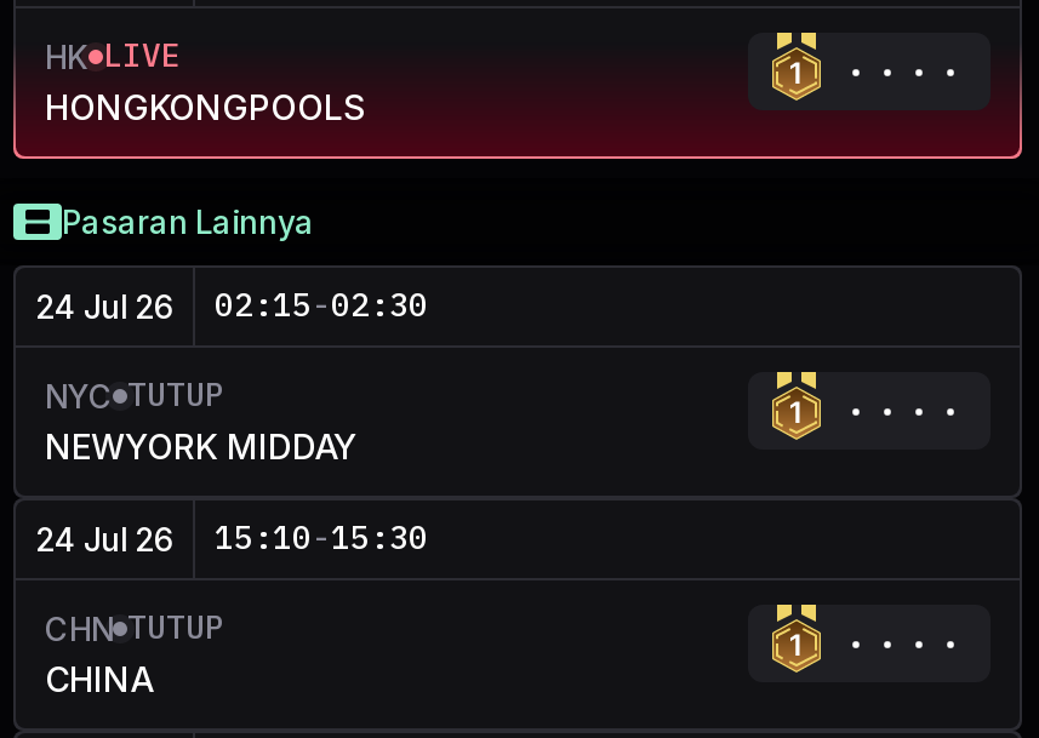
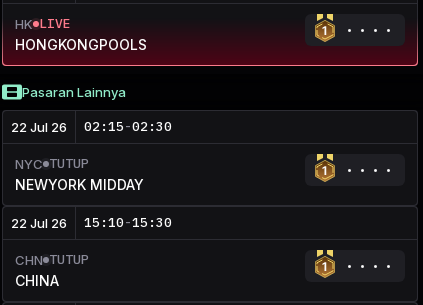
- 24 Jul 26 02:15 -02:30
+ 22 Jul 26 02:15 -02:30

- 24 Jul 26 15:10 -15:30
+ 22 Jul 26 15:10 -15:30
